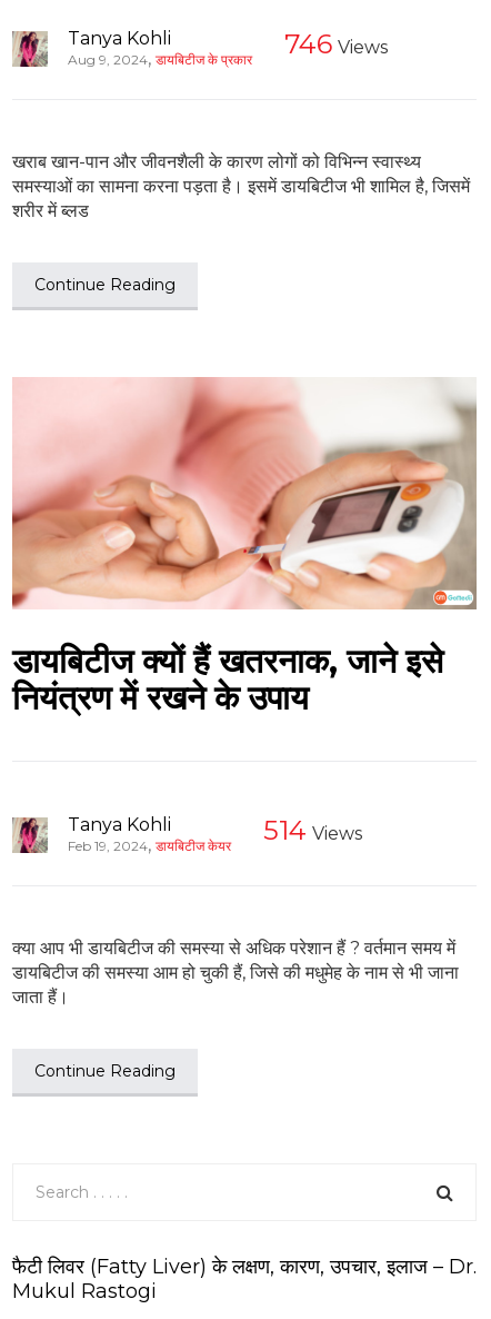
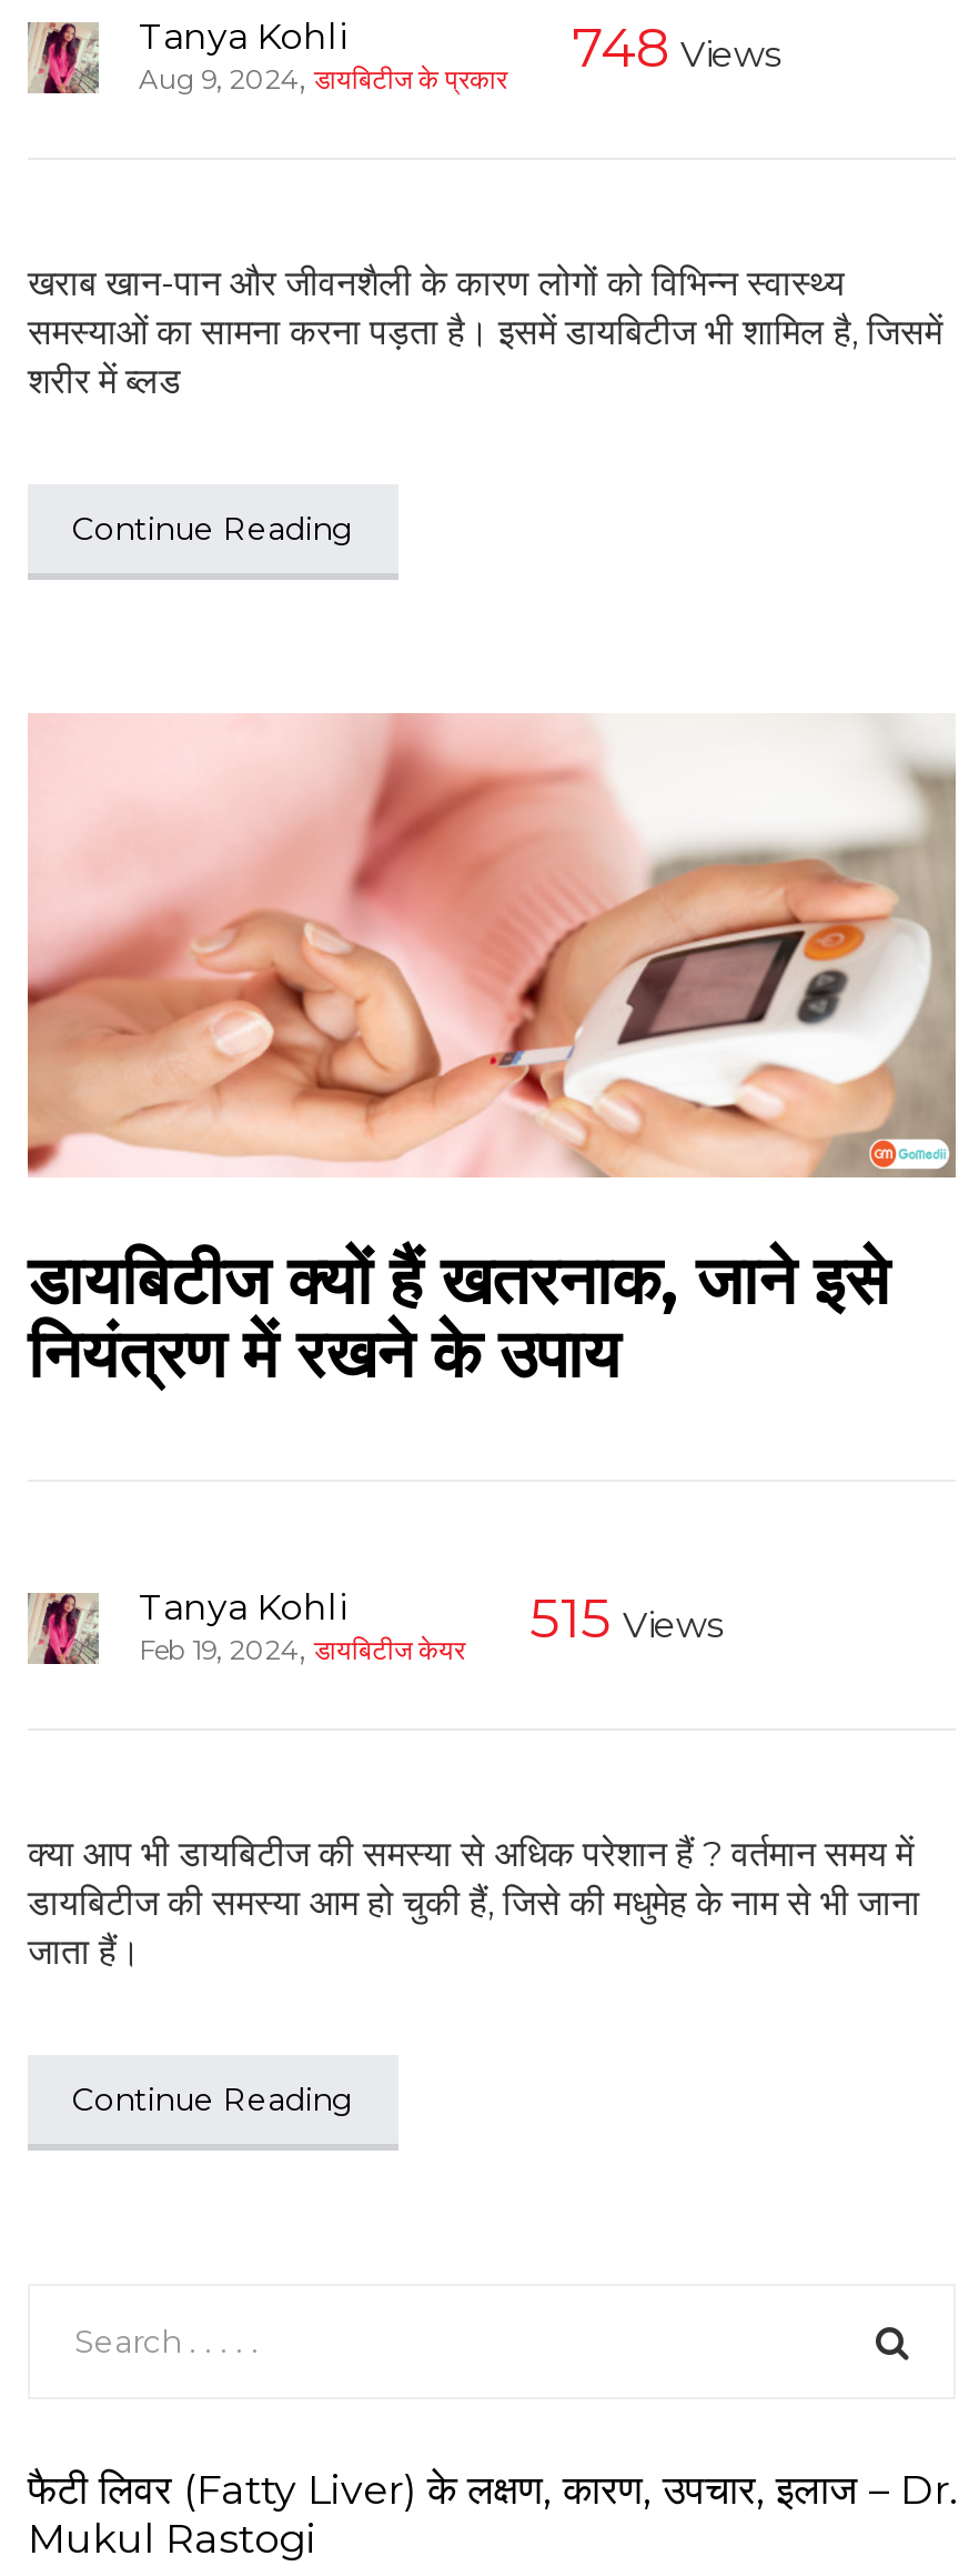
- Aug 9, 2024, डायबिटीज के प्रकार 746 Views
+ Aug 9, 2024, डायबिटीज के प्रकार 748 Views

- Feb 19, 2024, डायबिटीज केयर 514 Views
+ Feb 19, 2024, डायबिटीज केयर 515 Views
